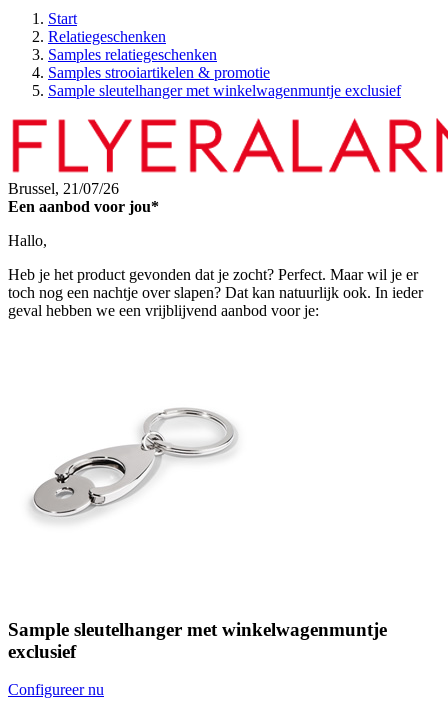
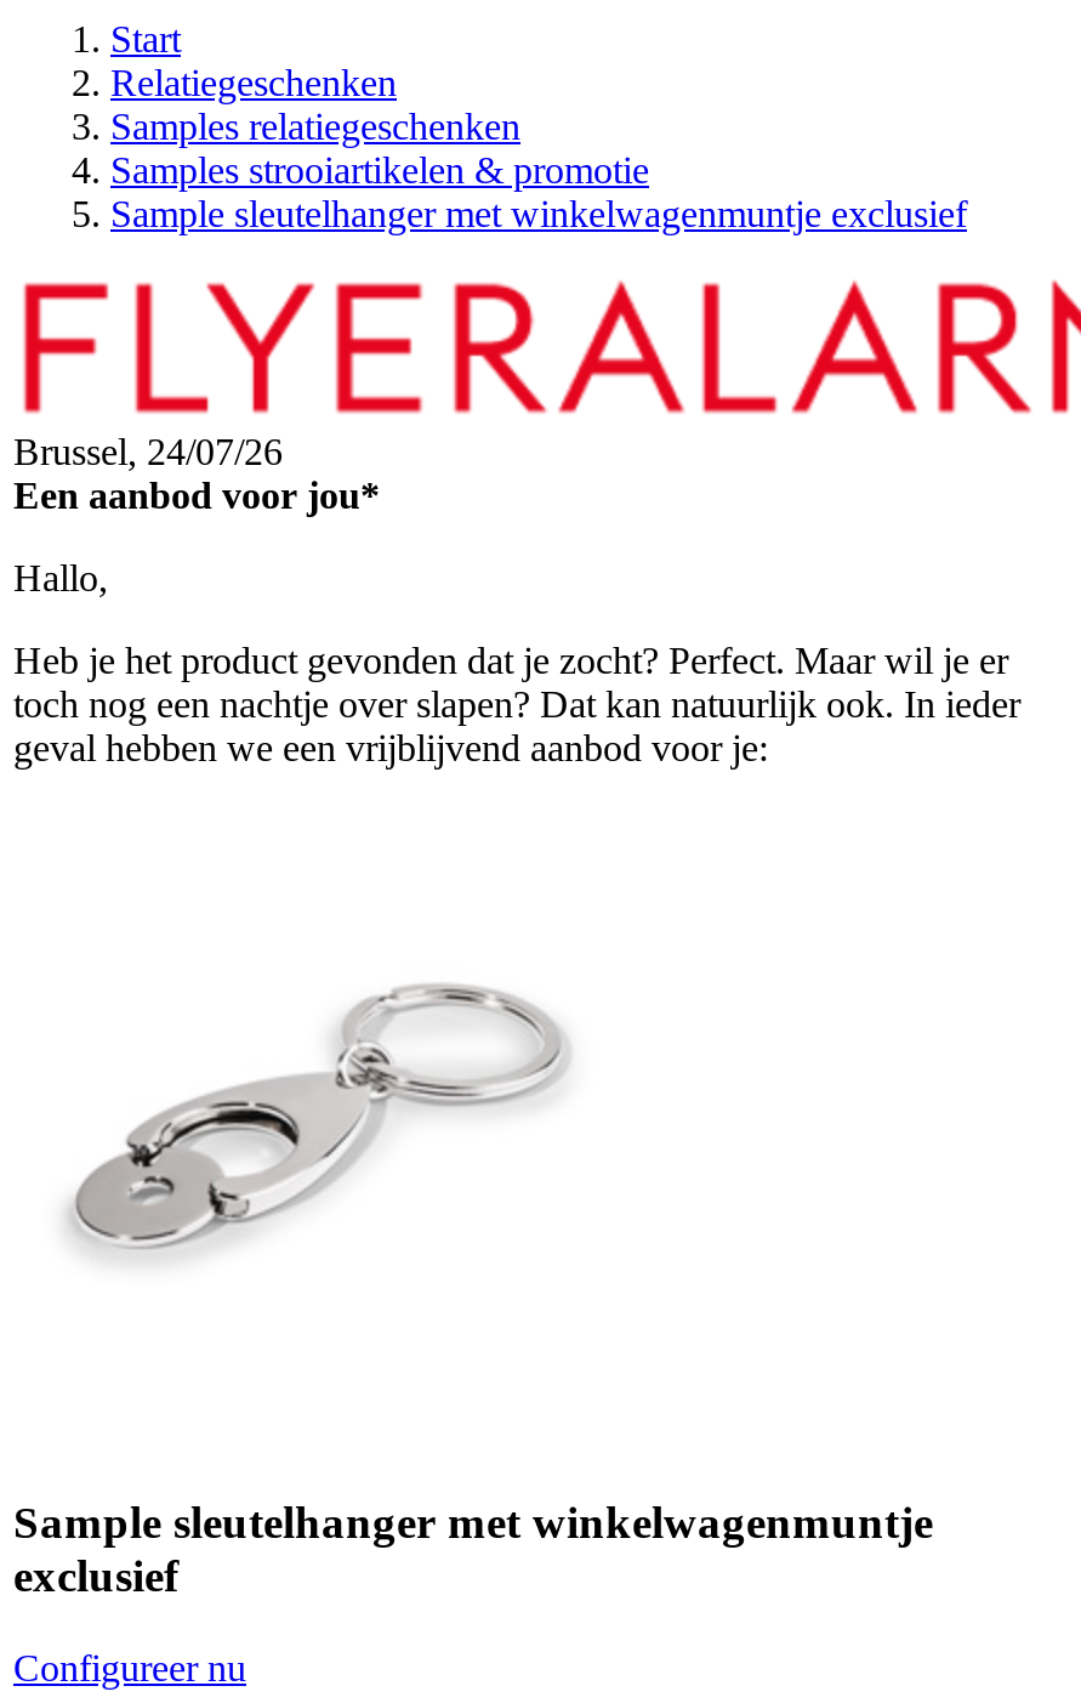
- Brussel, 21/07/26
+ Brussel, 24/07/26
